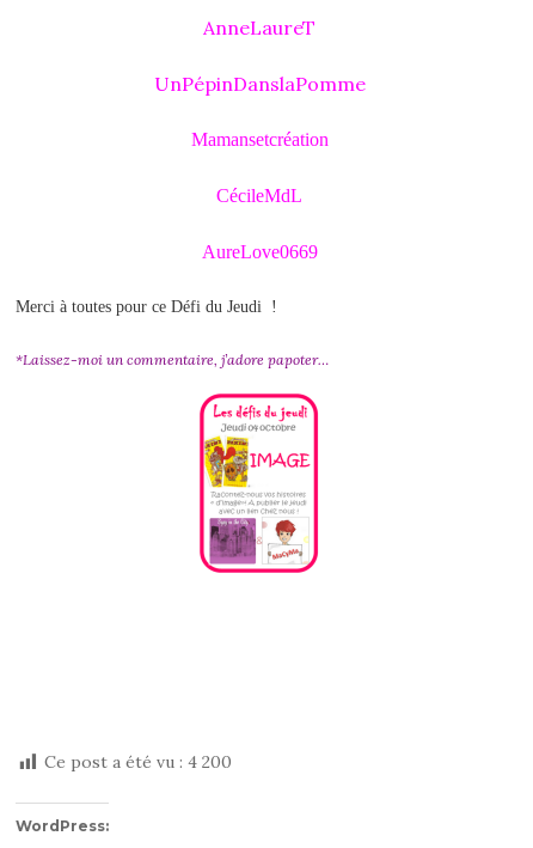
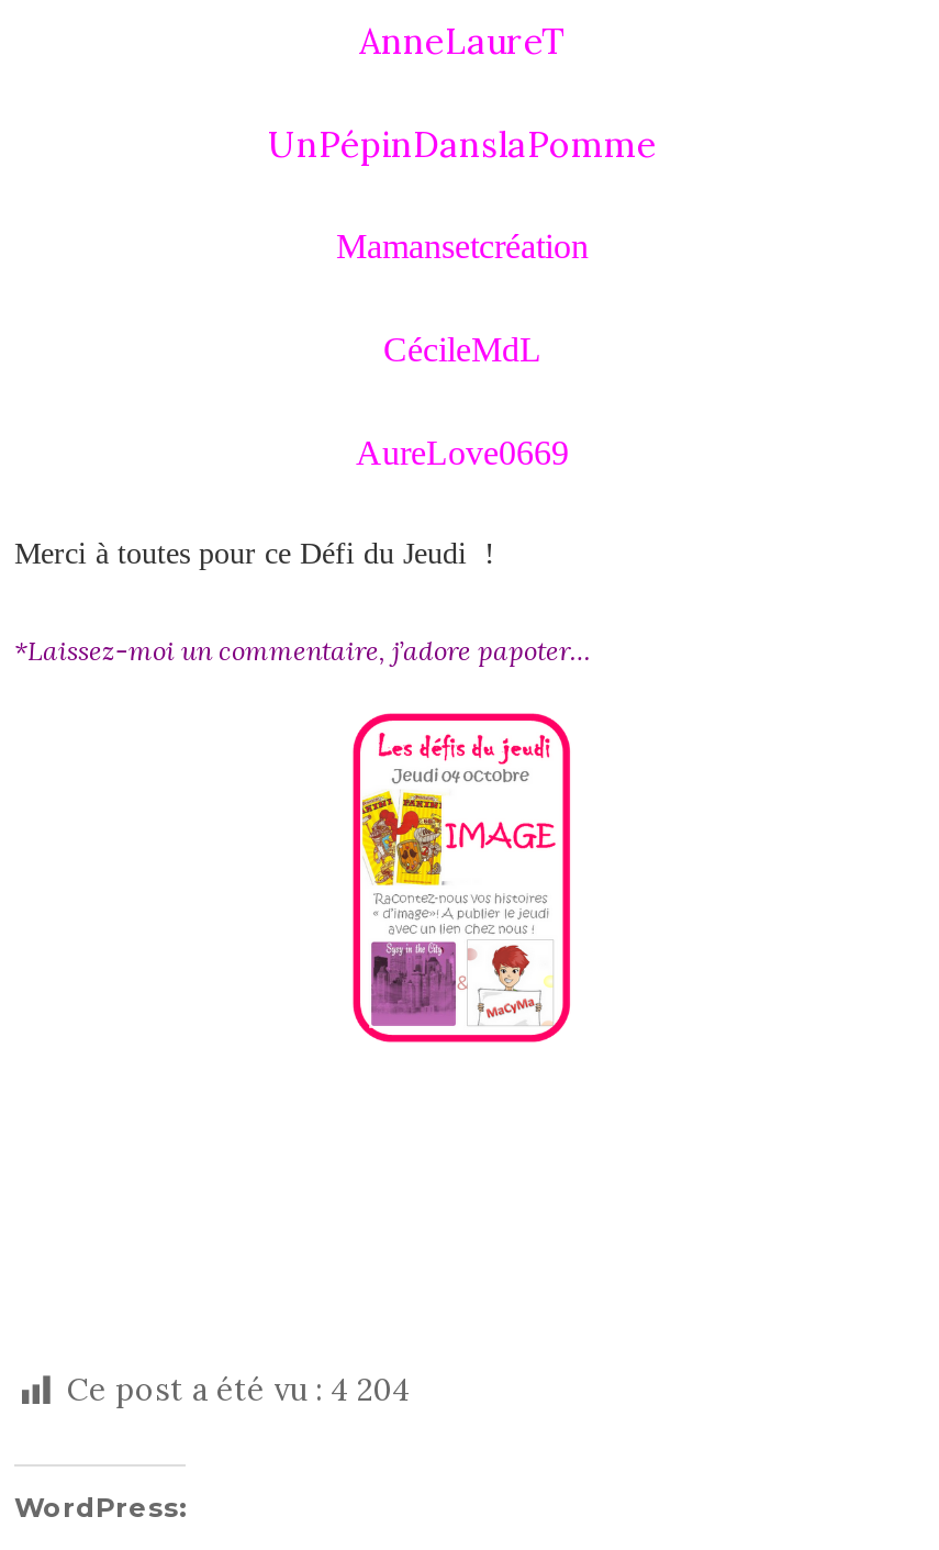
- Ce post a été vu : 4 200
+ Ce post a été vu : 4 204
